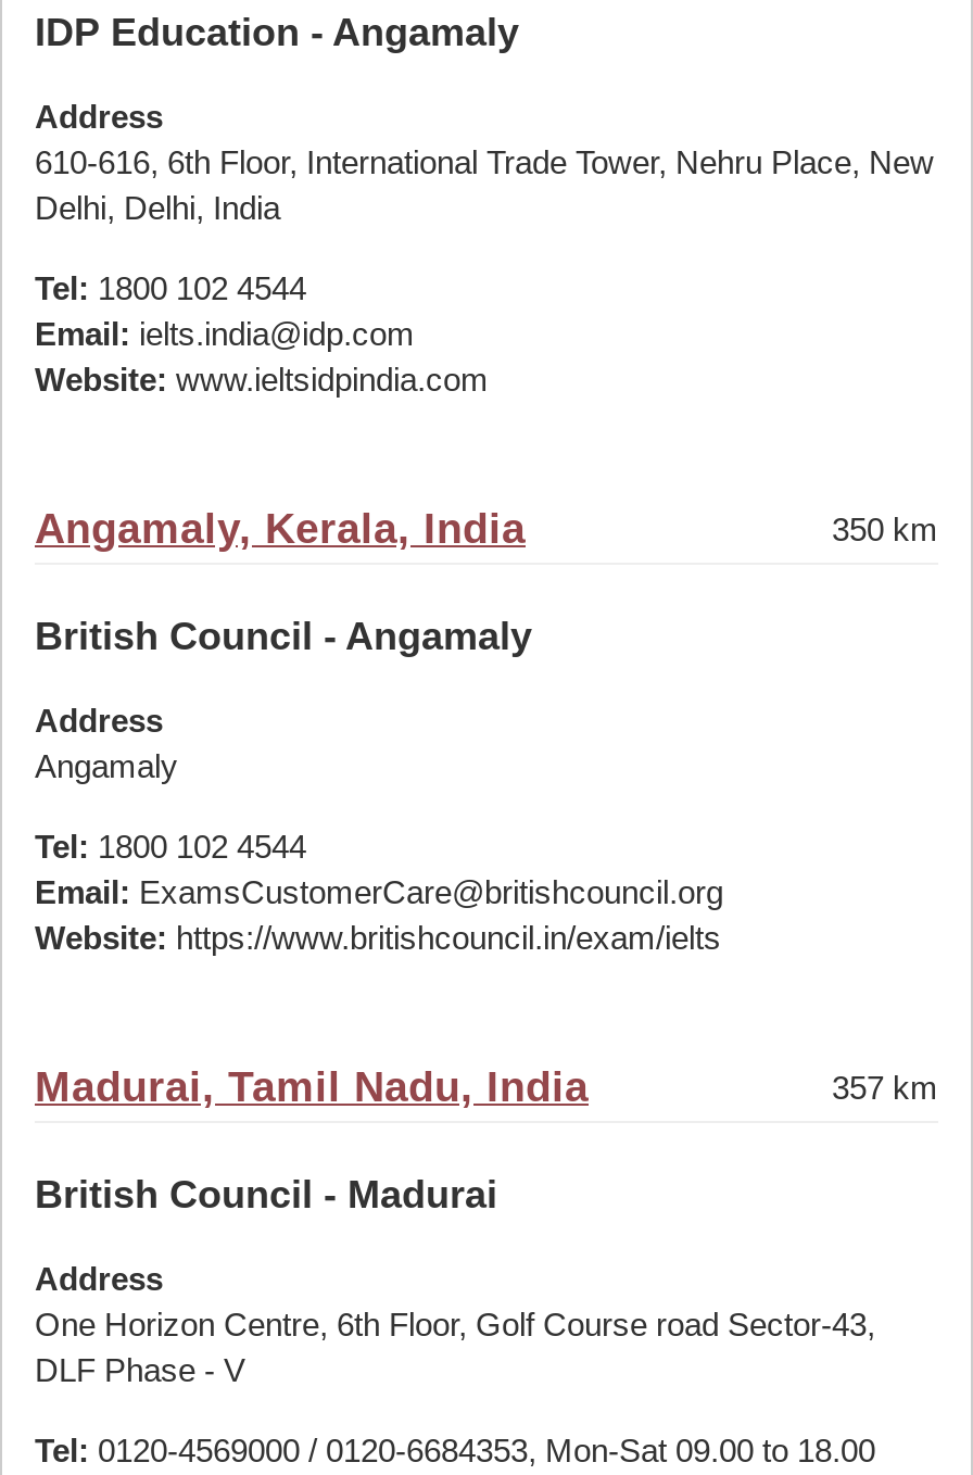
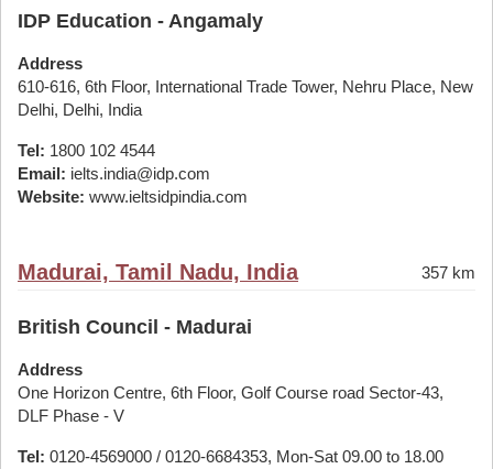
- Angamaly, Kerala, India
- 350 km
- British Council - Angamaly
- Address
- Angamaly
- Tel: 1800 102 4544
- Email: ExamsCustomerCare@britishcouncil.org
- Website: https://www.britishcouncil.in/exam/ielts
